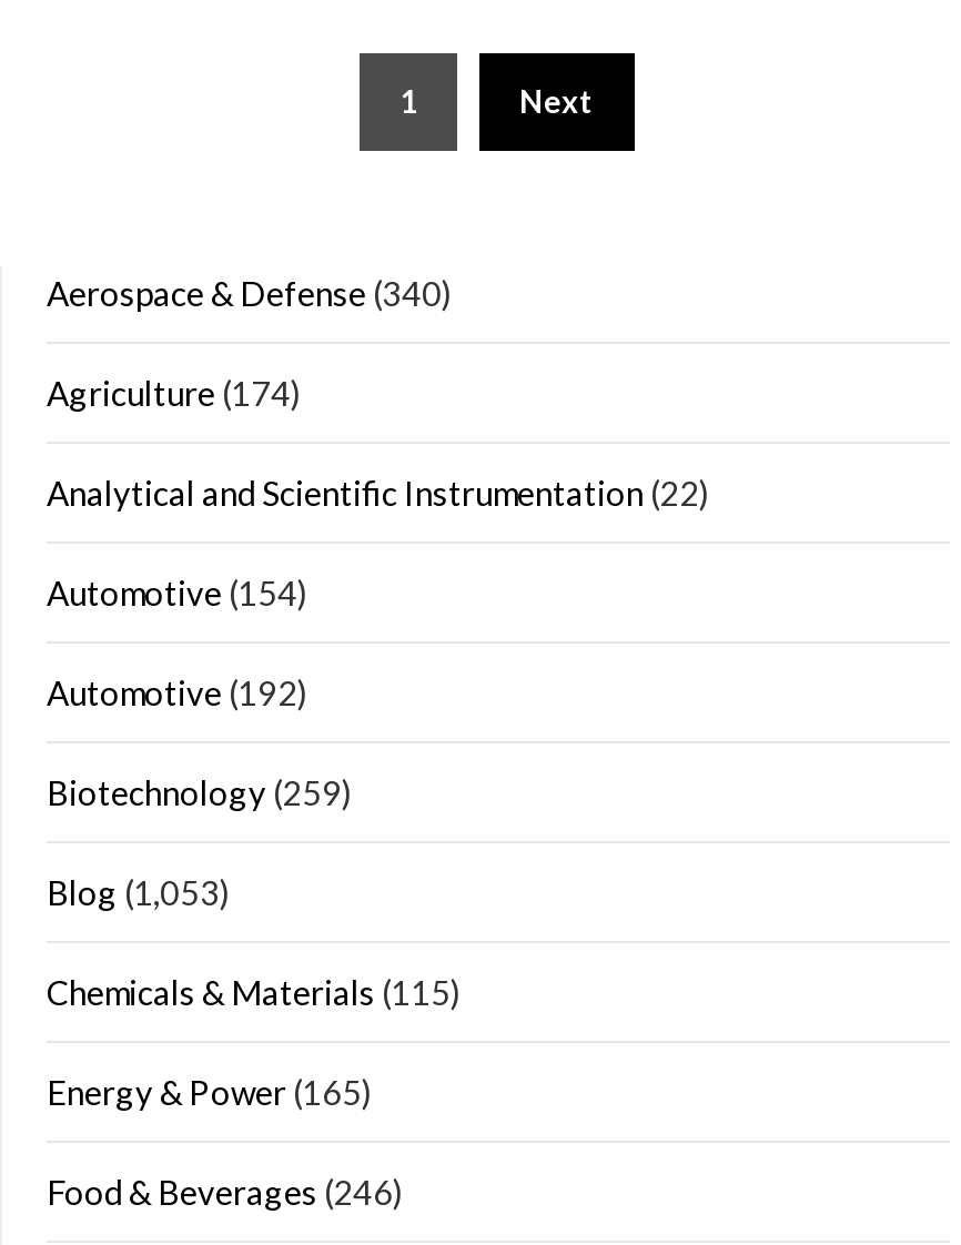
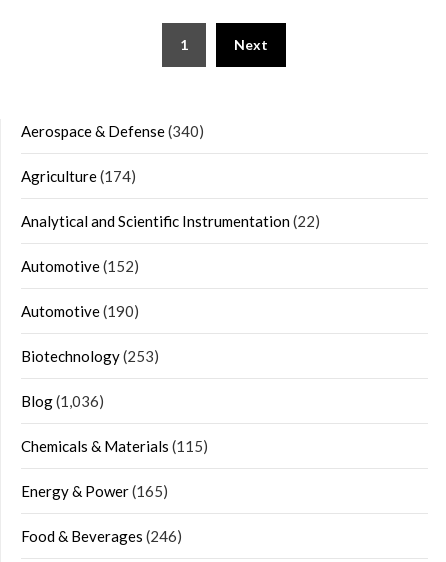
- Automotive (154)
+ Automotive (152)

- Automotive (192)
+ Automotive (190)

- Biotechnology (259)
+ Biotechnology (253)

- Blog (1,053)
+ Blog (1,036)
